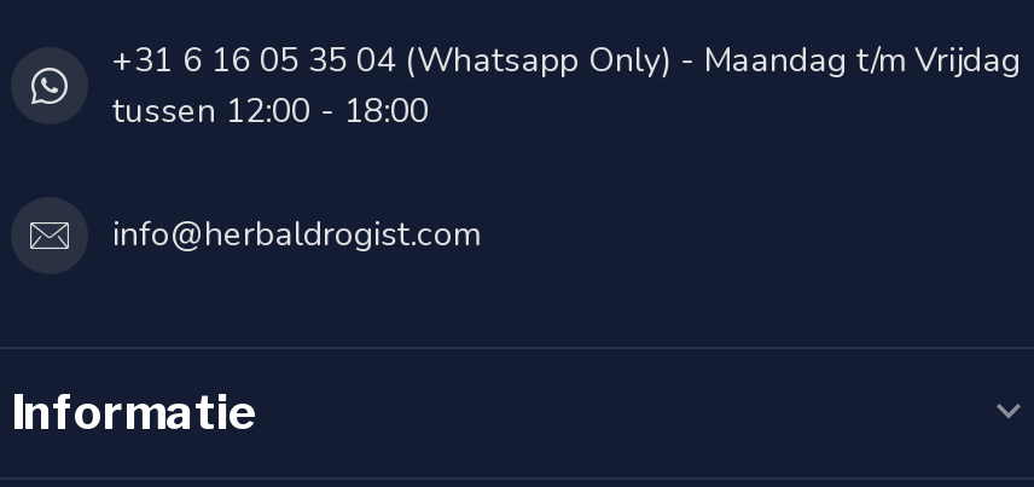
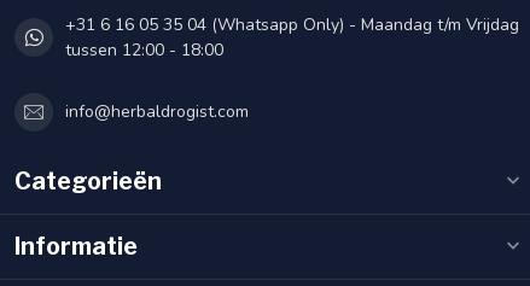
+ Categorieën
